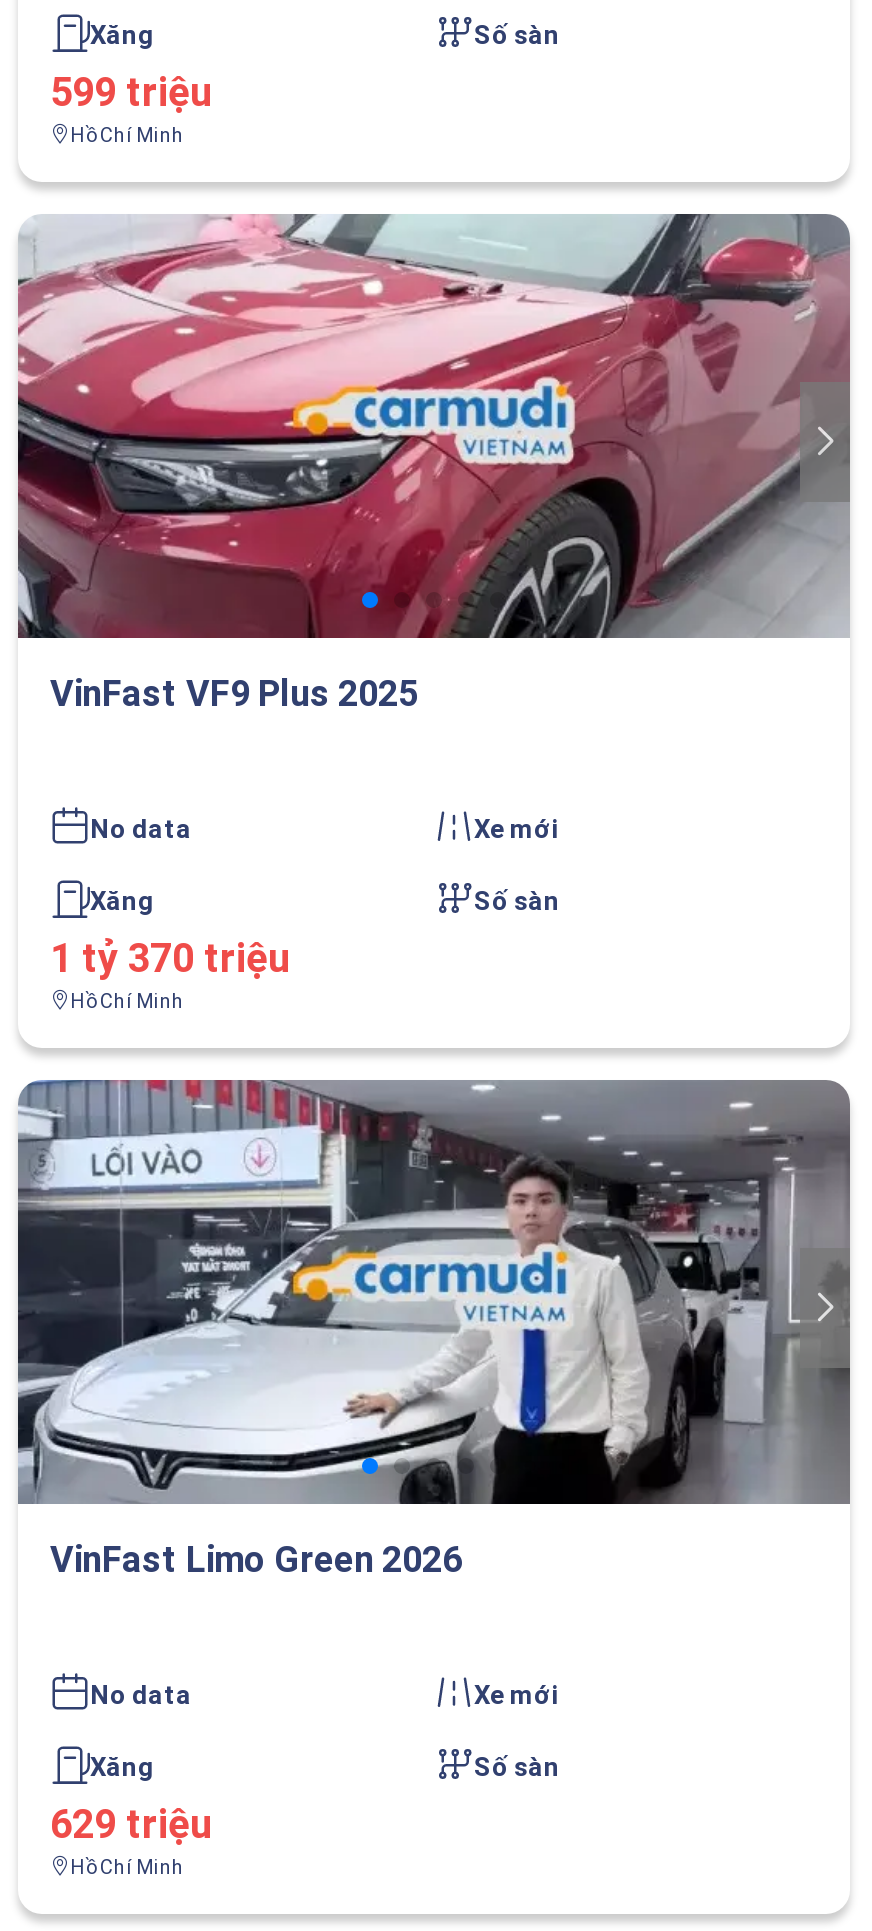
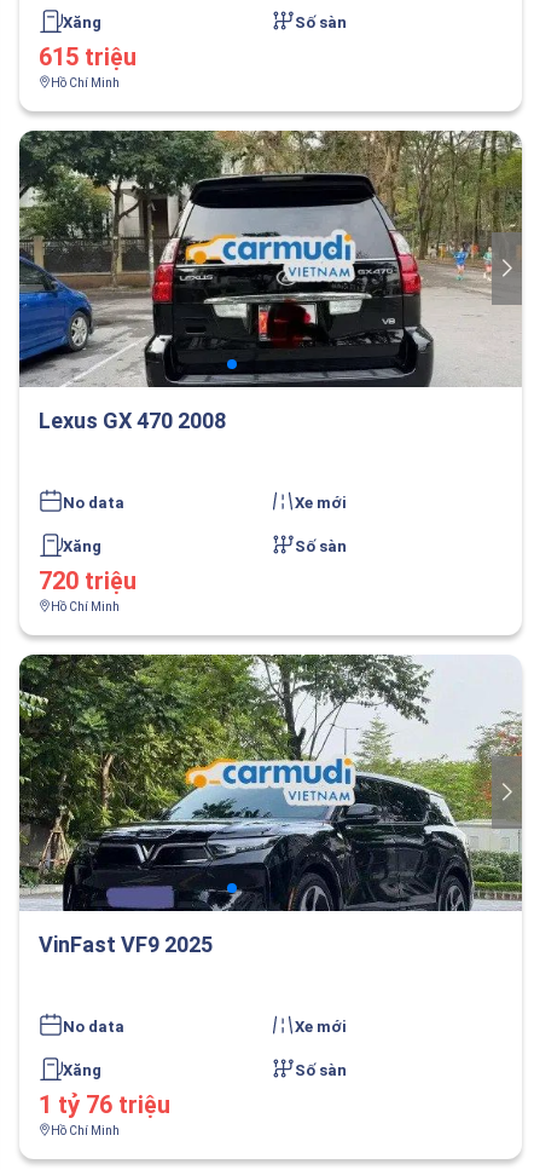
- 599 triệu
+ 615 triệu

- [image]
- VinFast VF9 Plus 2025
+ [image]
+ Lexus GX 470 2008

- 1 tỷ 370 triệu
+ 720 triệu

- [image]
- VinFast Limo Green 2026
+ [image]
+ VinFast VF9 2025

- 629 triệu
+ 1 tỷ 76 triệu
